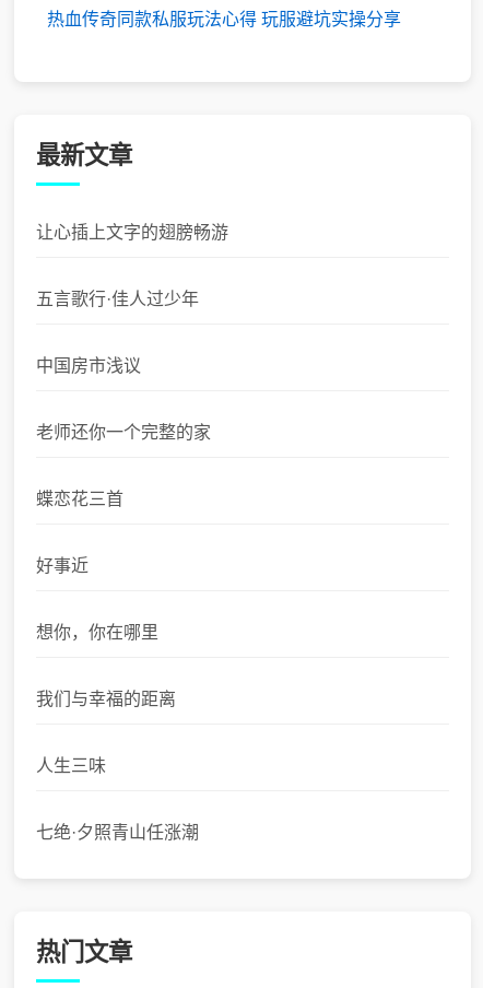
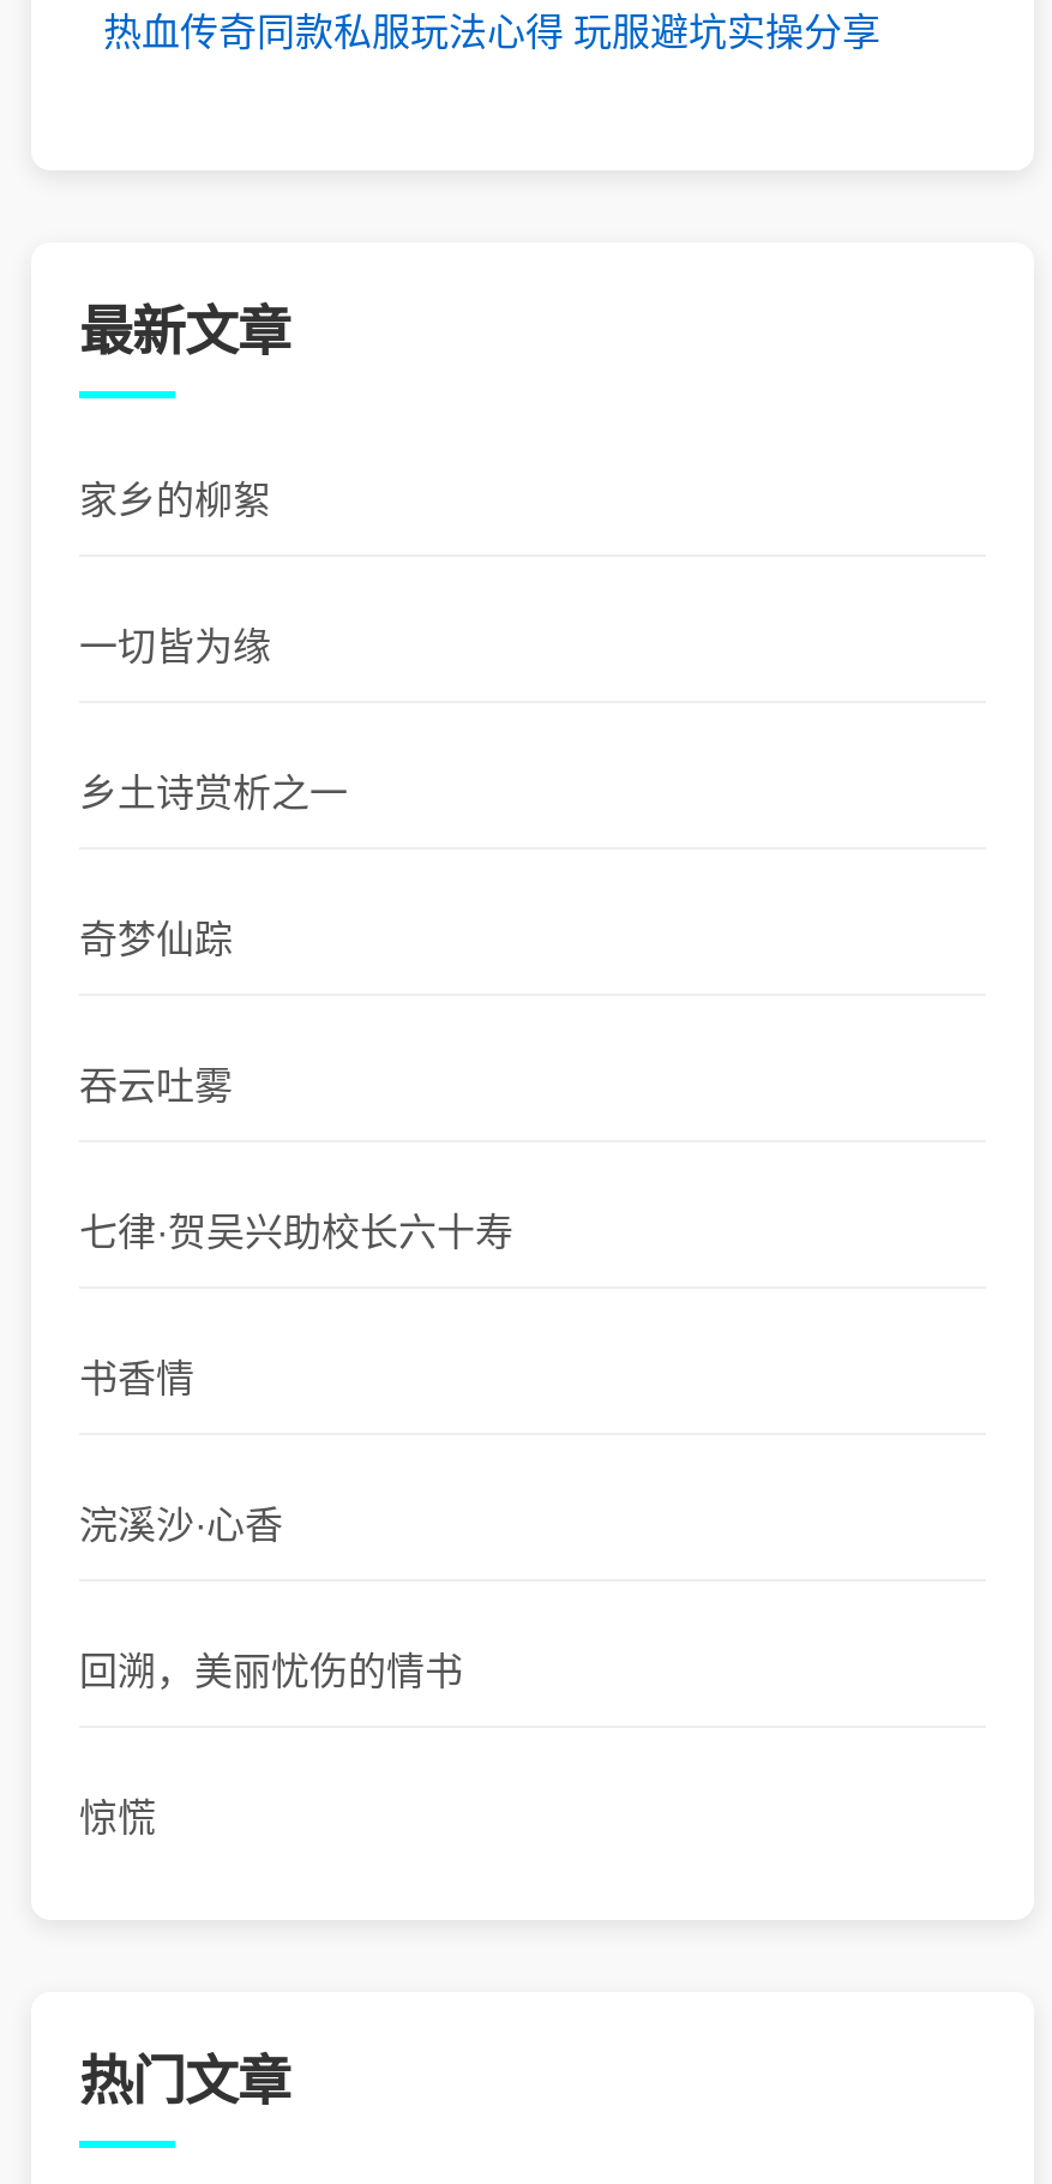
- 让心插上文字的翅膀畅游
+ 家乡的柳絮

- 五言歌行·佳人过少年
+ 一切皆为缘

- 中国房市浅议
+ 乡土诗赏析之一

- 老师还你一个完整的家
+ 奇梦仙踪

- 蝶恋花三首
+ 吞云吐雾

- 好事近
+ 七律·贺吴兴助校长六十寿

- 想你，你在哪里
+ 书香情

- 我们与幸福的距离
+ 浣溪沙·心香

- 人生三味
+ 回溯，美丽忧伤的情书

- 七绝·夕照青山任涨潮
+ 惊慌
